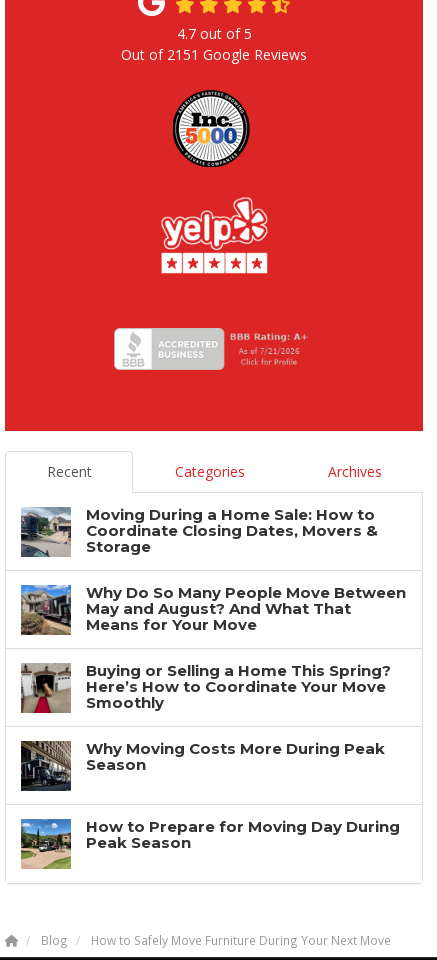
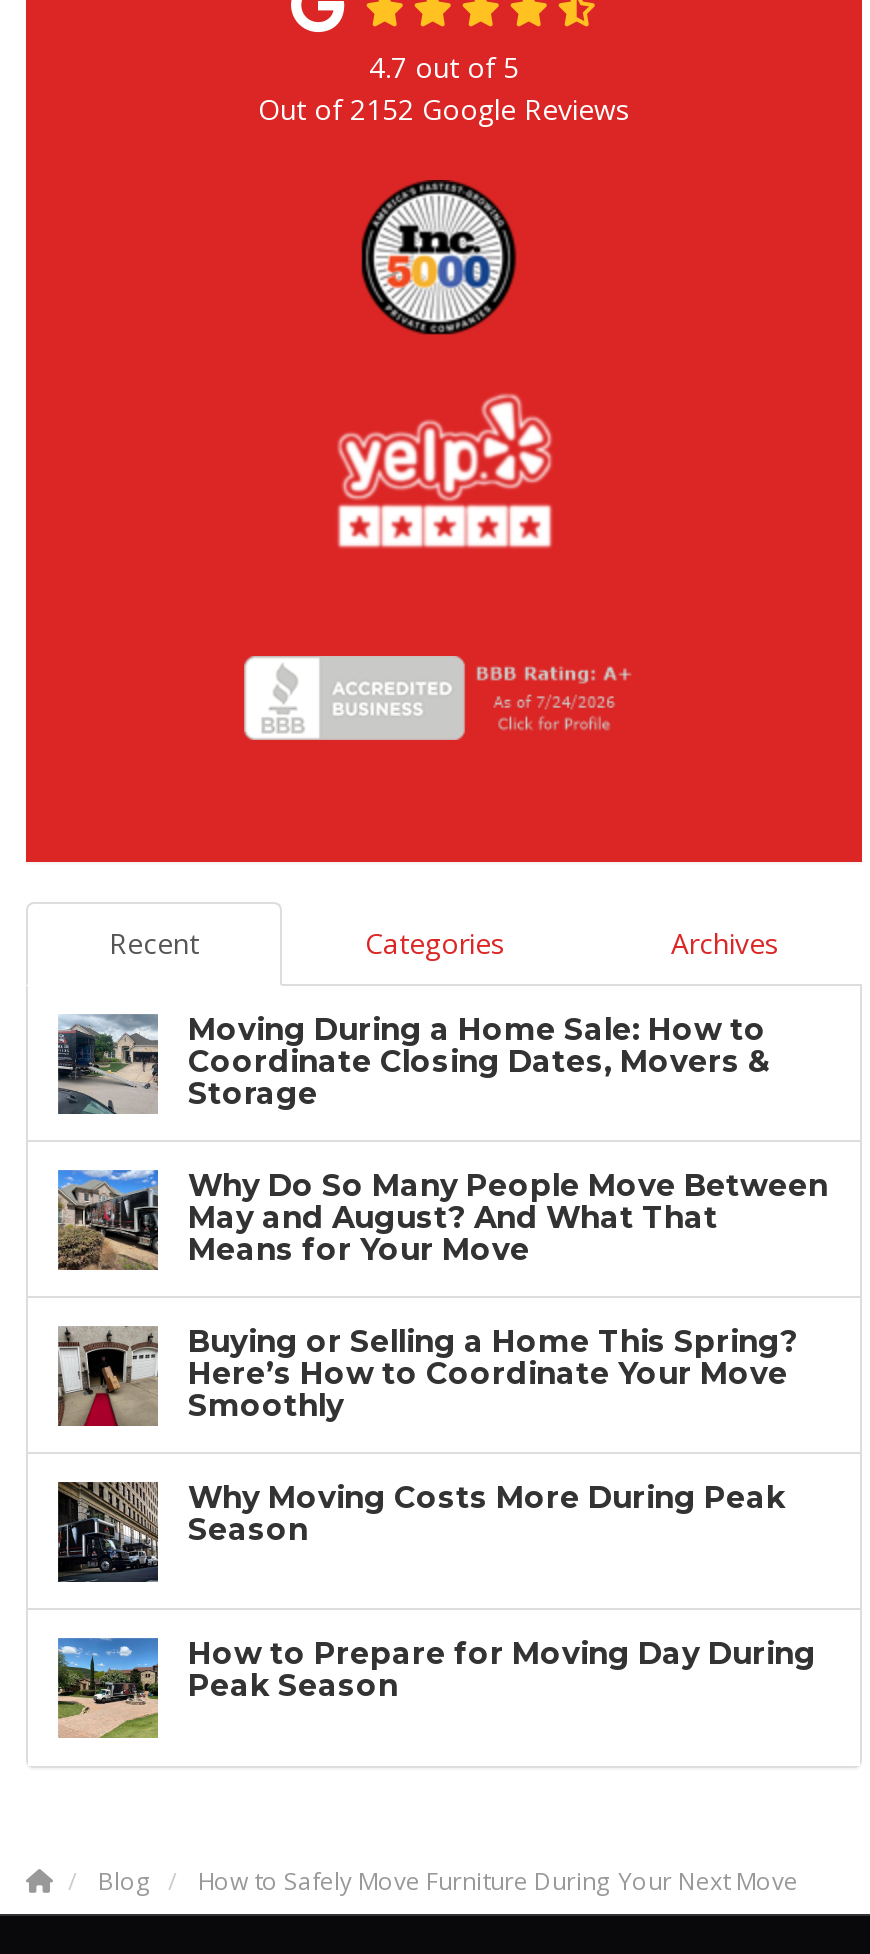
- Out of 2151 Google Reviews
+ Out of 2152 Google Reviews
